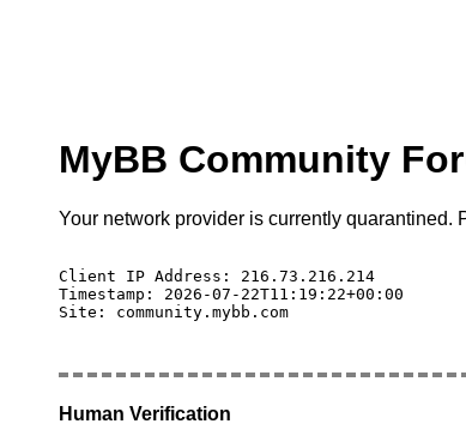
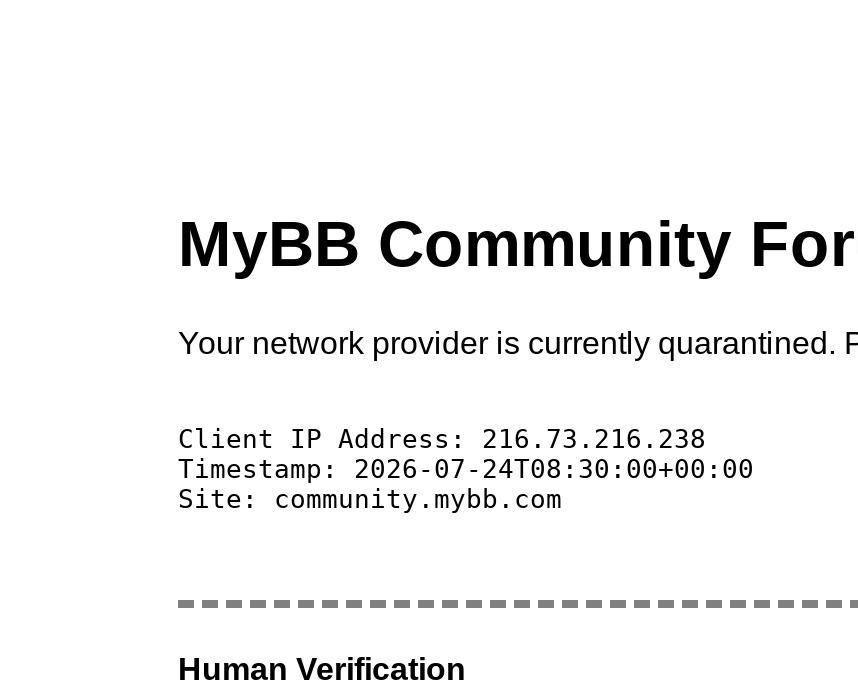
- Client IP Address: 216.73.216.214
+ Client IP Address: 216.73.216.238

- Timestamp: 2026-07-22T11:19:22+00:00
+ Timestamp: 2026-07-24T08:30:00+00:00
